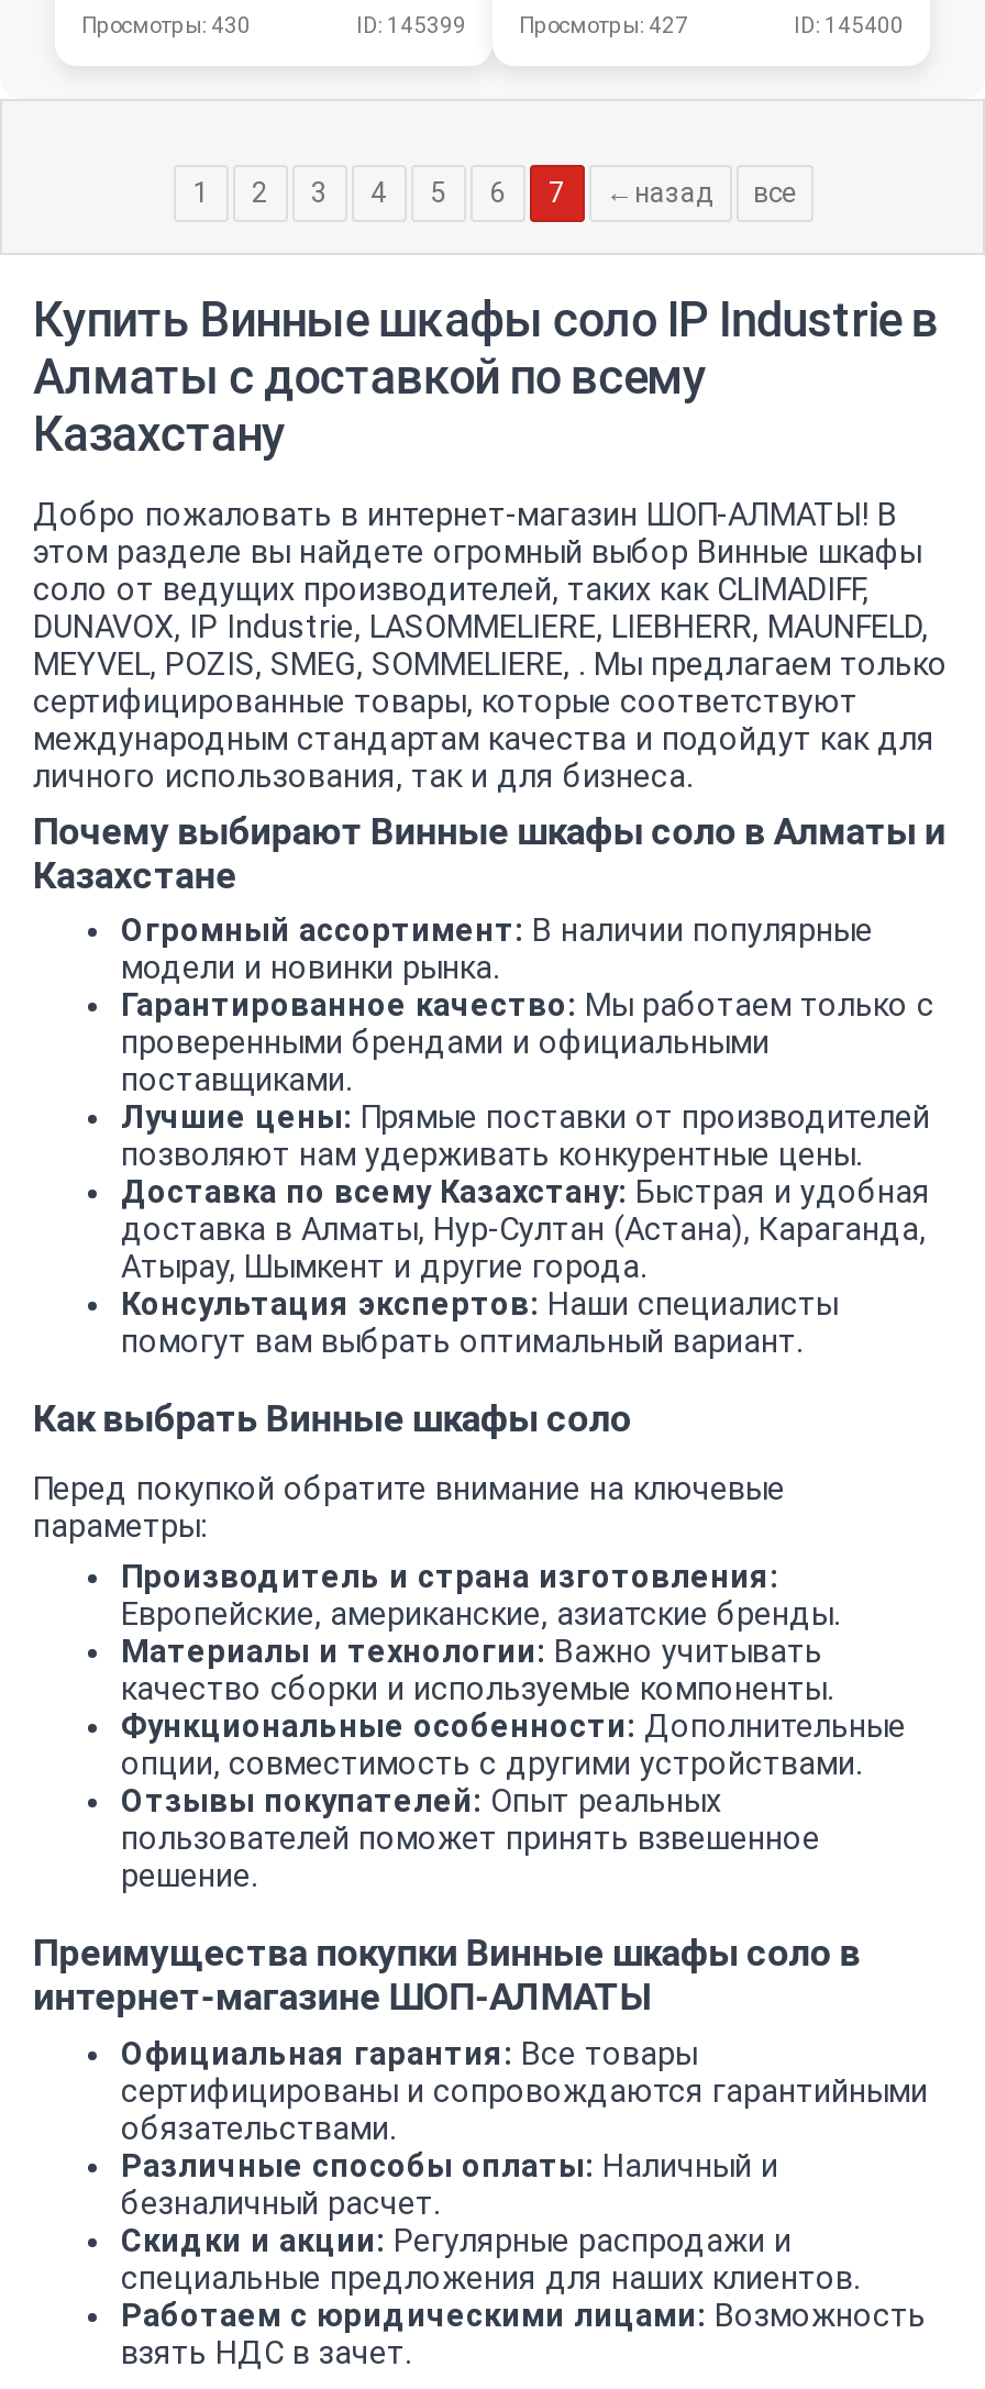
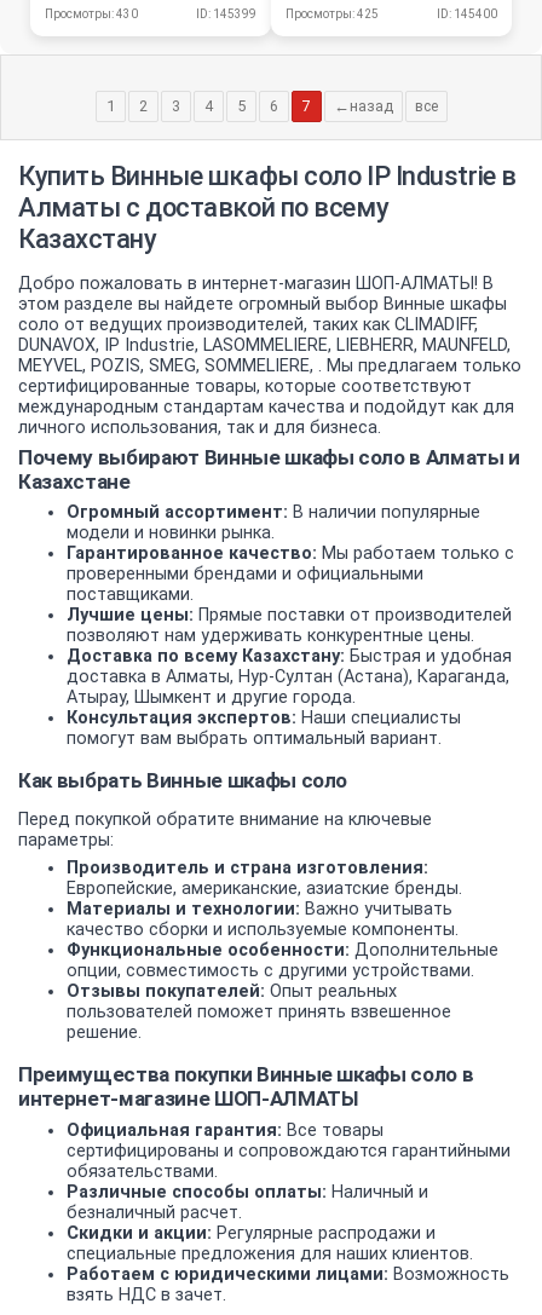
- Просмотры: 427
+ Просмотры: 425
